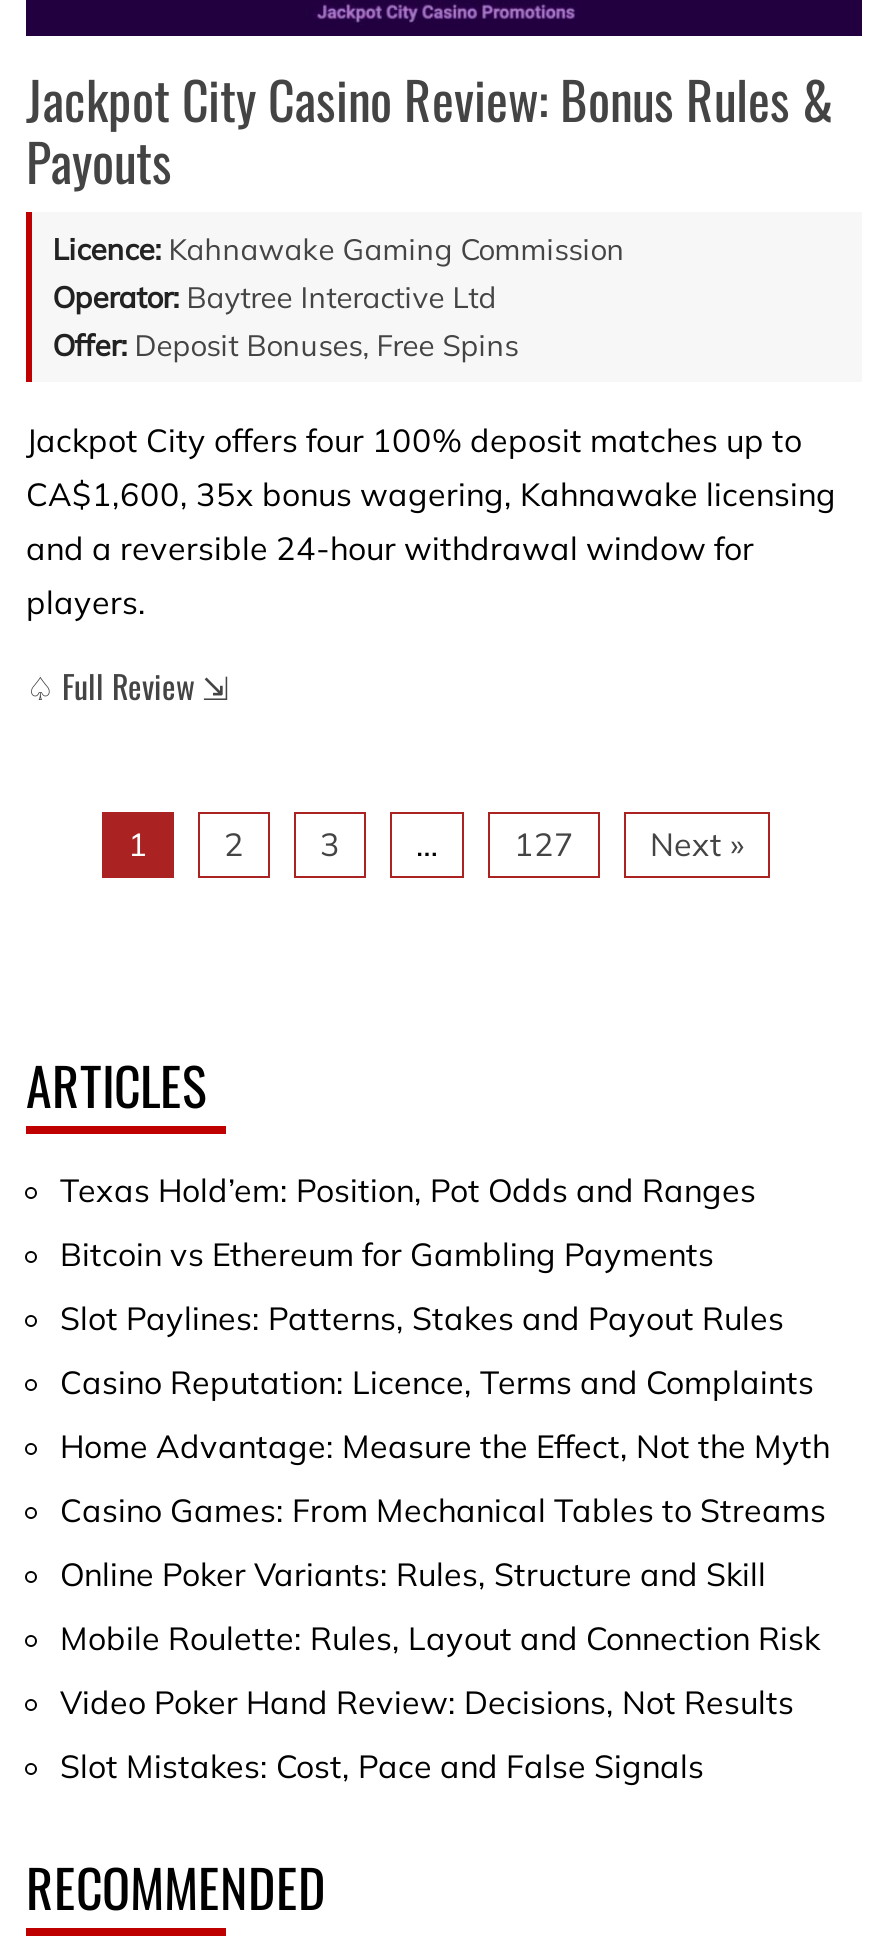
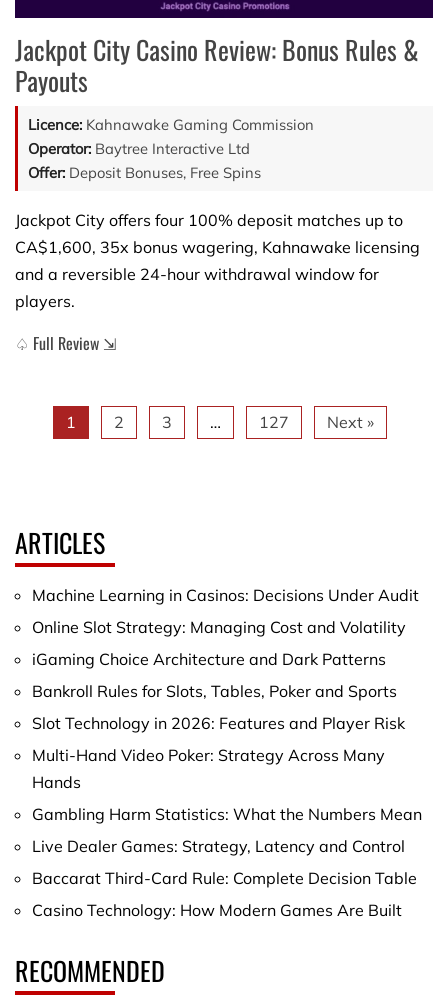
- Texas Hold’em: Position, Pot Odds and Ranges
+ Machine Learning in Casinos: Decisions Under Audit

- Bitcoin vs Ethereum for Gambling Payments
+ Online Slot Strategy: Managing Cost and Volatility

- Slot Paylines: Patterns, Stakes and Payout Rules
+ iGaming Choice Architecture and Dark Patterns

- Casino Reputation: Licence, Terms and Complaints
+ Bankroll Rules for Slots, Tables, Poker and Sports

- Home Advantage: Measure the Effect, Not the Myth
+ Slot Technology in 2026: Features and Player Risk

- Casino Games: From Mechanical Tables to Streams
+ Multi-Hand Video Poker: Strategy Across Many
+ Hands

- Online Poker Variants: Rules, Structure and Skill
+ Gambling Harm Statistics: What the Numbers Mean

- Mobile Roulette: Rules, Layout and Connection Risk
+ Live Dealer Games: Strategy, Latency and Control

- Video Poker Hand Review: Decisions, Not Results
+ Baccarat Third-Card Rule: Complete Decision Table

- Slot Mistakes: Cost, Pace and False Signals
+ Casino Technology: How Modern Games Are Built
